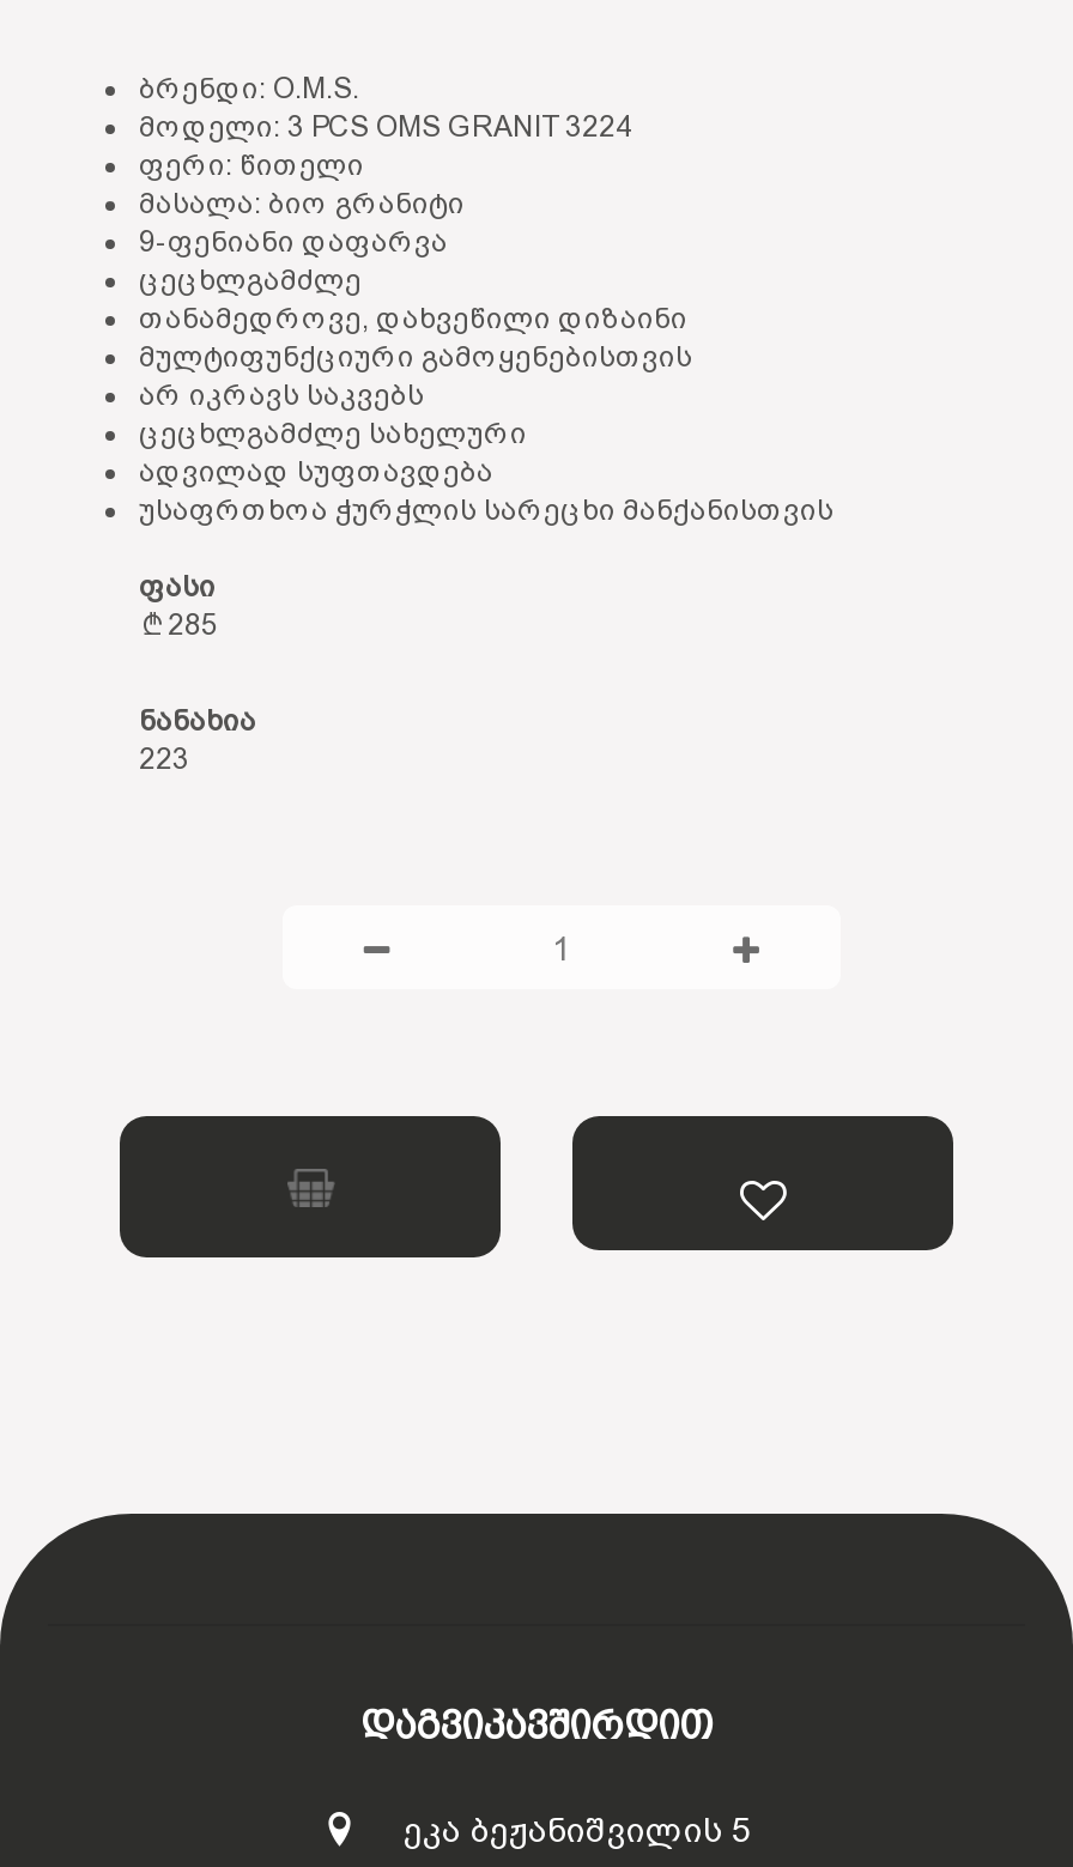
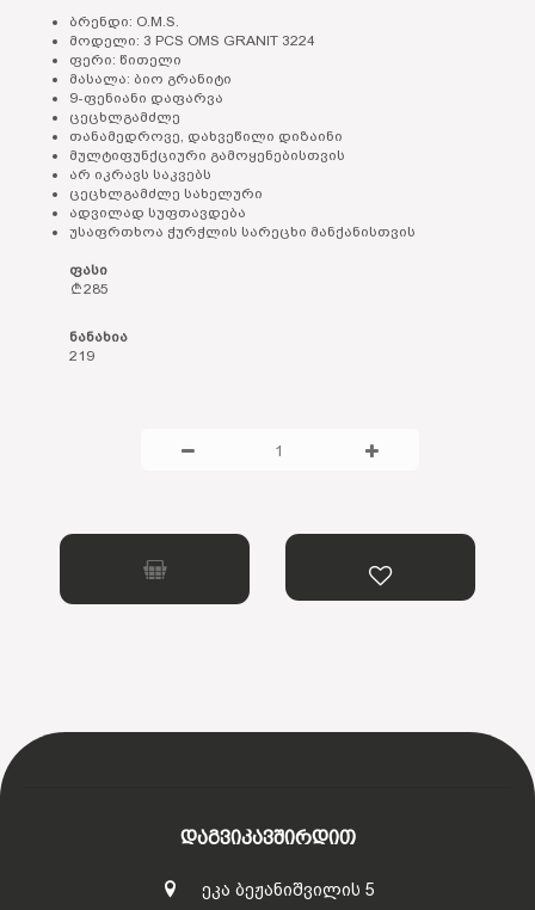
- 223
+ 219
